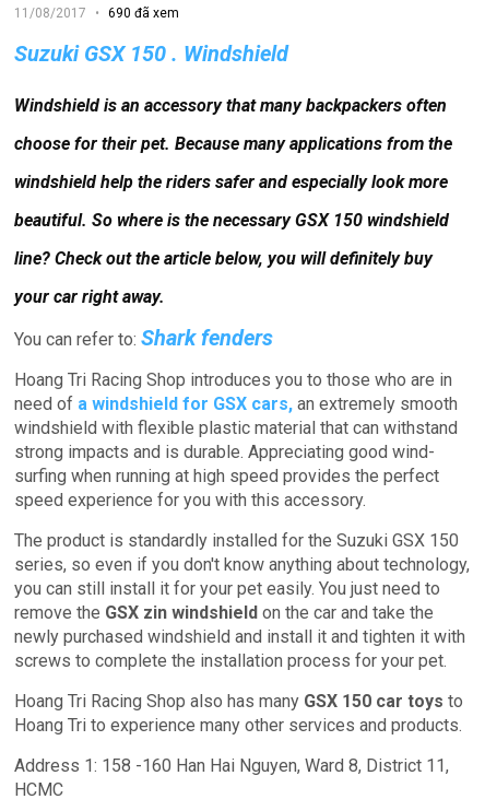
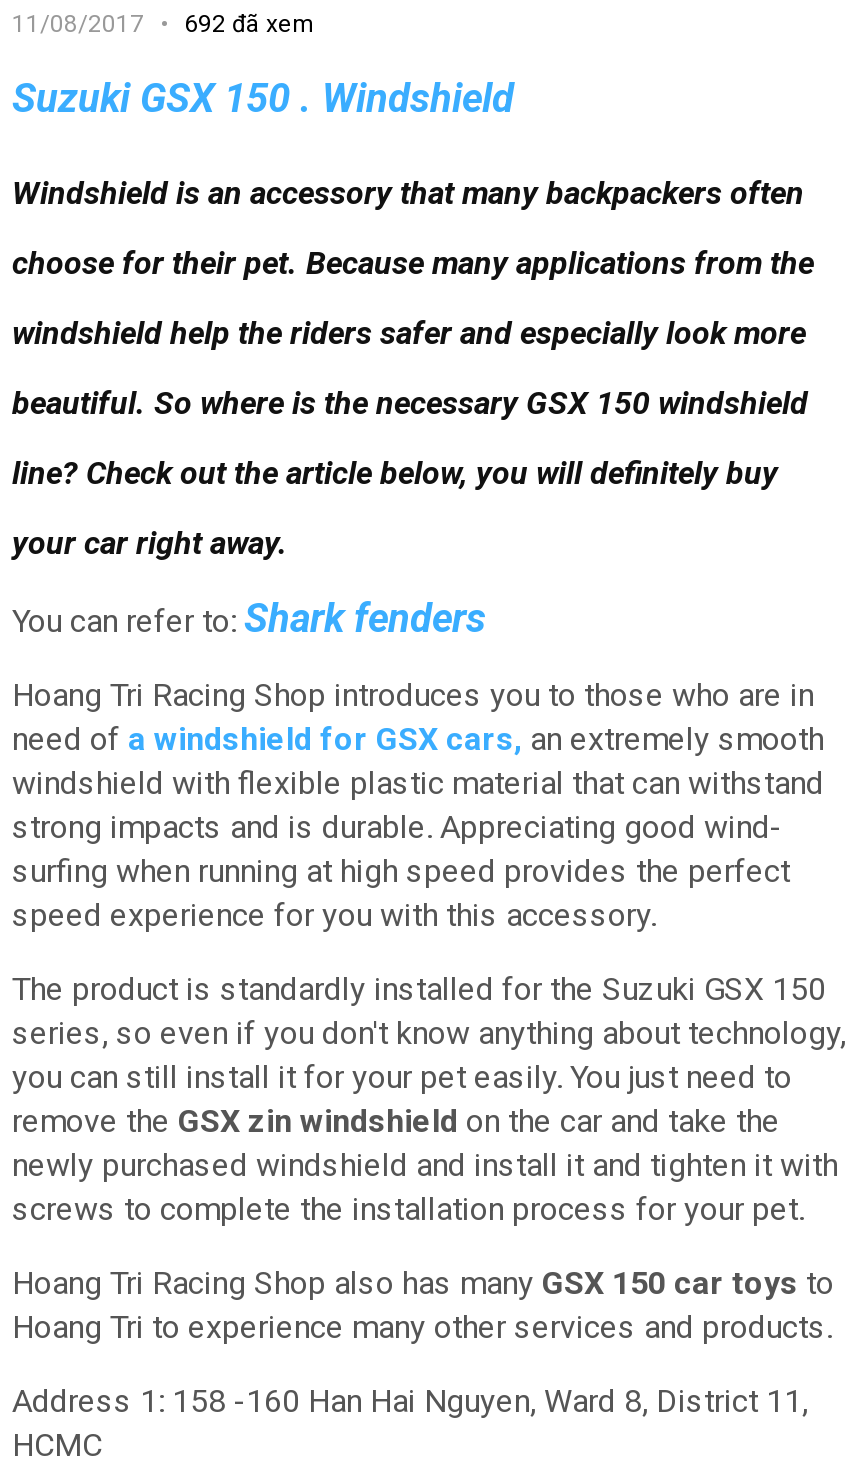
- 11/08/2017 690 đã xem
+ 11/08/2017 692 đã xem
